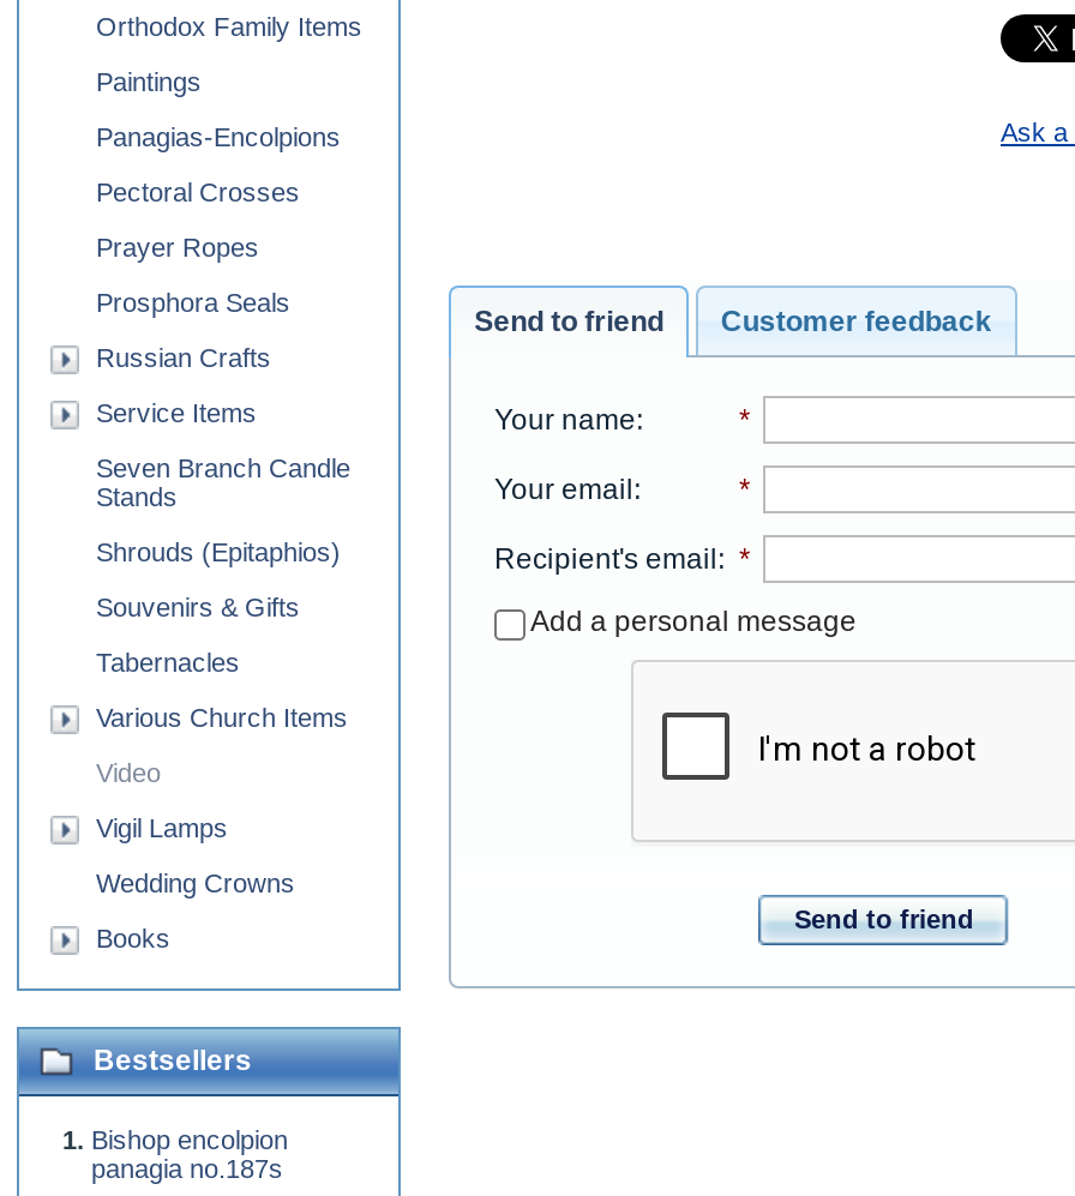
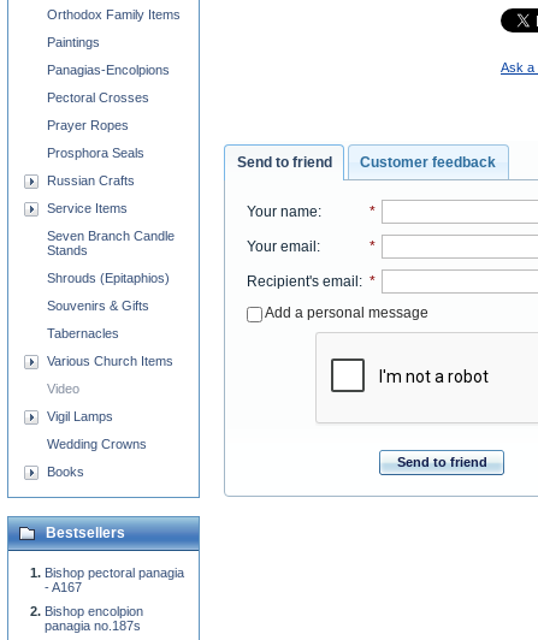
+ Bishop pectoral panagia
+ - A167
